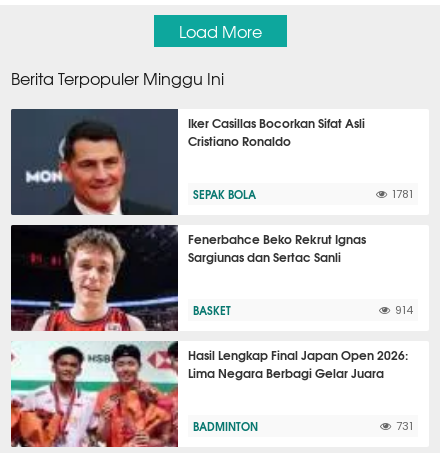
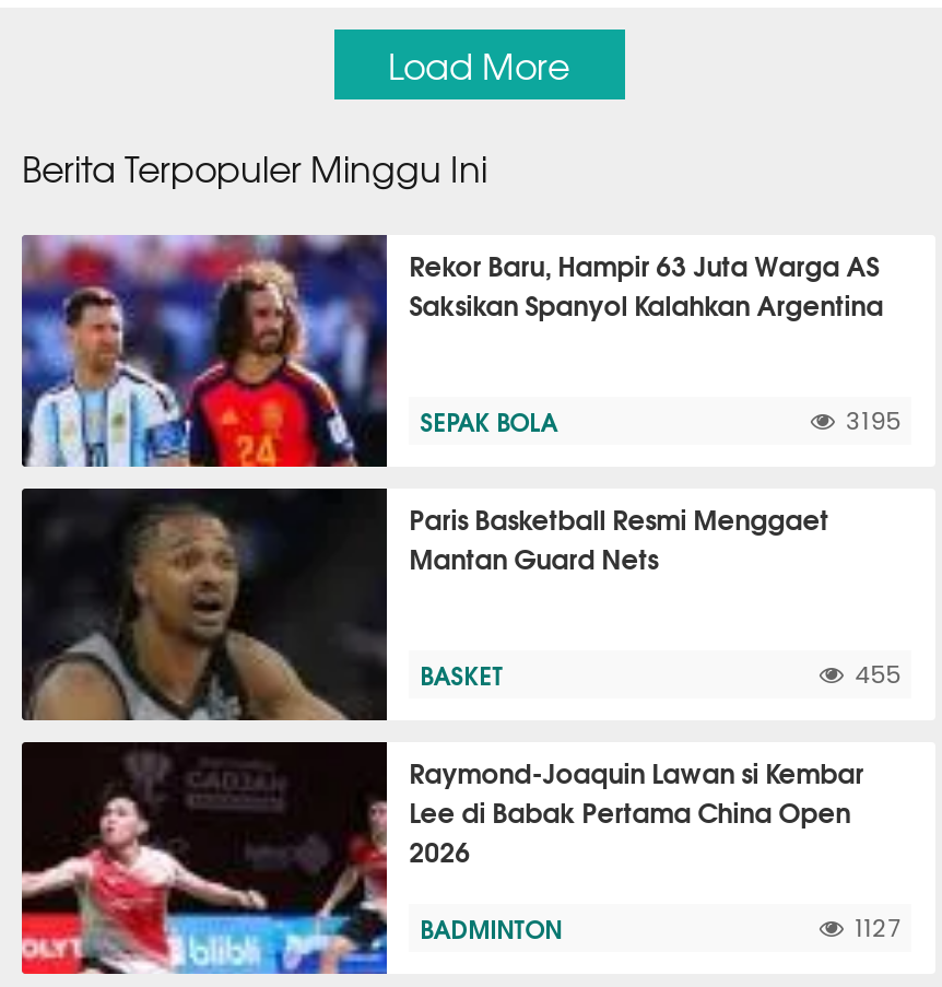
- [image]
- Iker Casillas Bocorkan Sifat Asli
- Cristiano Ronaldo
+ [image]
+ Rekor Baru, Hampir 63 Juta Warga AS
+ Saksikan Spanyol Kalahkan Argentina

- 1781
+ 3195

- [image]
- Fenerbahce Beko Rekrut Ignas
- Sargiunas dan Sertac Sanli
+ [image]
+ Paris Basketball Resmi Menggaet
+ Mantan Guard Nets

- 914
+ 455

- [image]
- Hasil Lengkap Final Japan Open 2026:
- Lima Negara Berbagi Gelar Juara
+ [image]
+ Raymond-Joaquin Lawan si Kembar
+ Lee di Babak Pertama China Open
+ 2026

- 731
+ 1127
